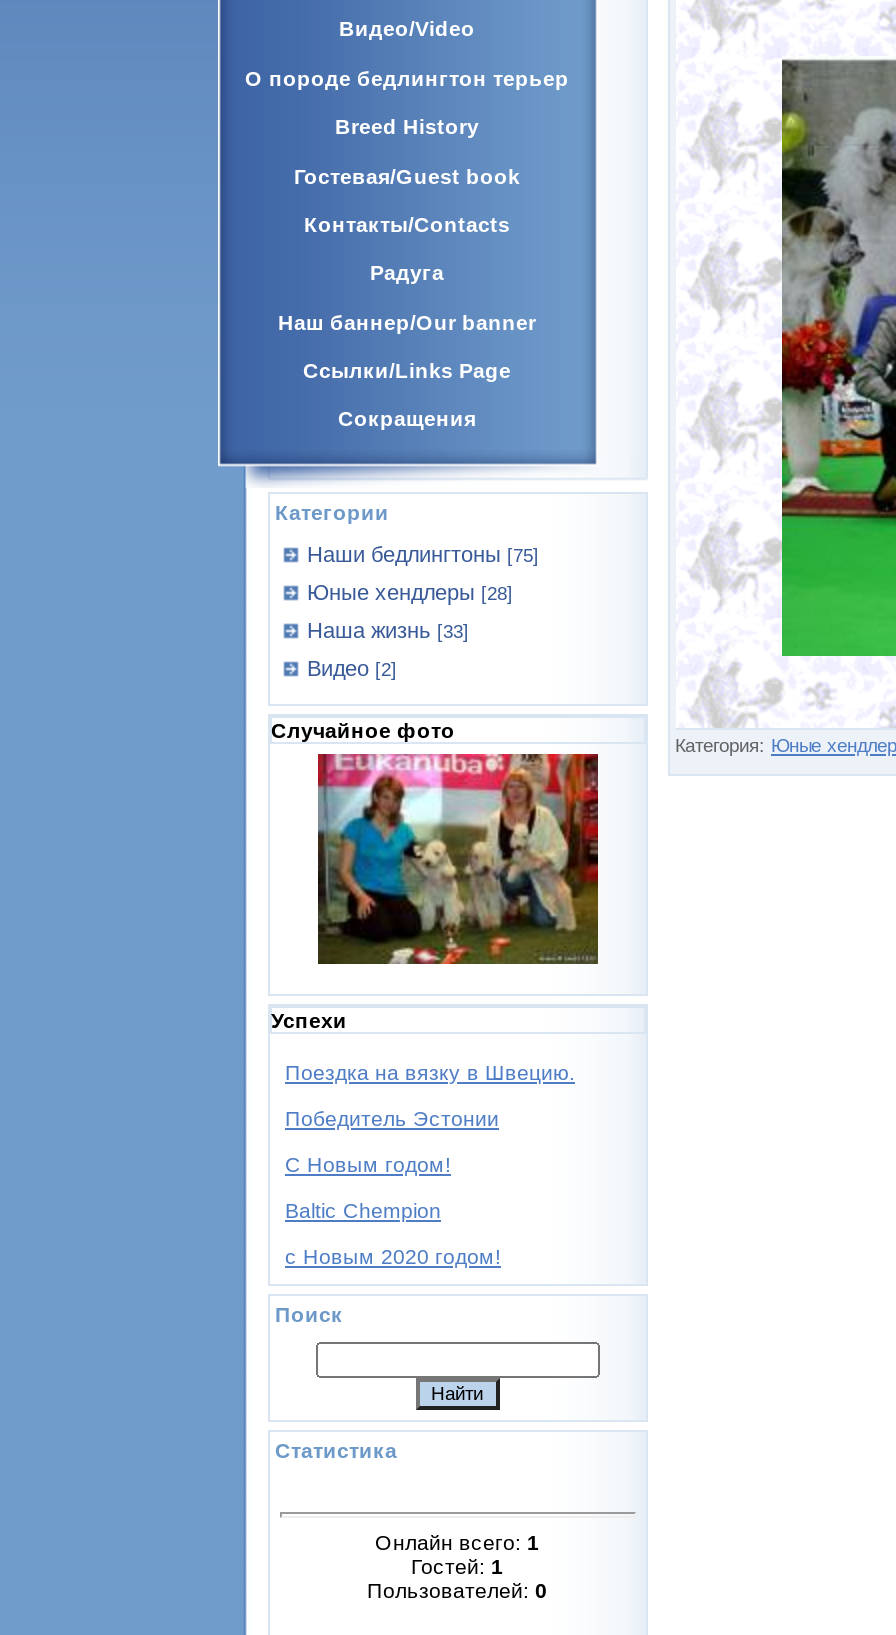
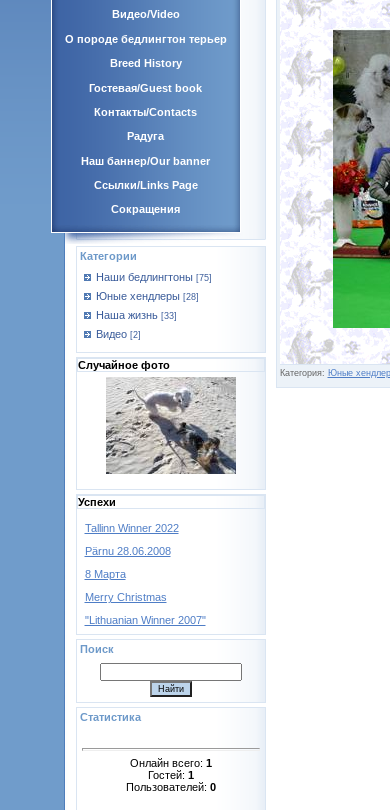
- [image]
+ [image]

- Поездка на вязку в Швецию.
+ Tallinn Winner 2022

- Победитель Эстонии
+ Pärnu 28.06.2008

- C Новым годом!
+ 8 Марта

- Baltic Chempion
+ Merry Christmas

- с Новым 2020 годом!
+ "Lithuanian Winner 2007"
